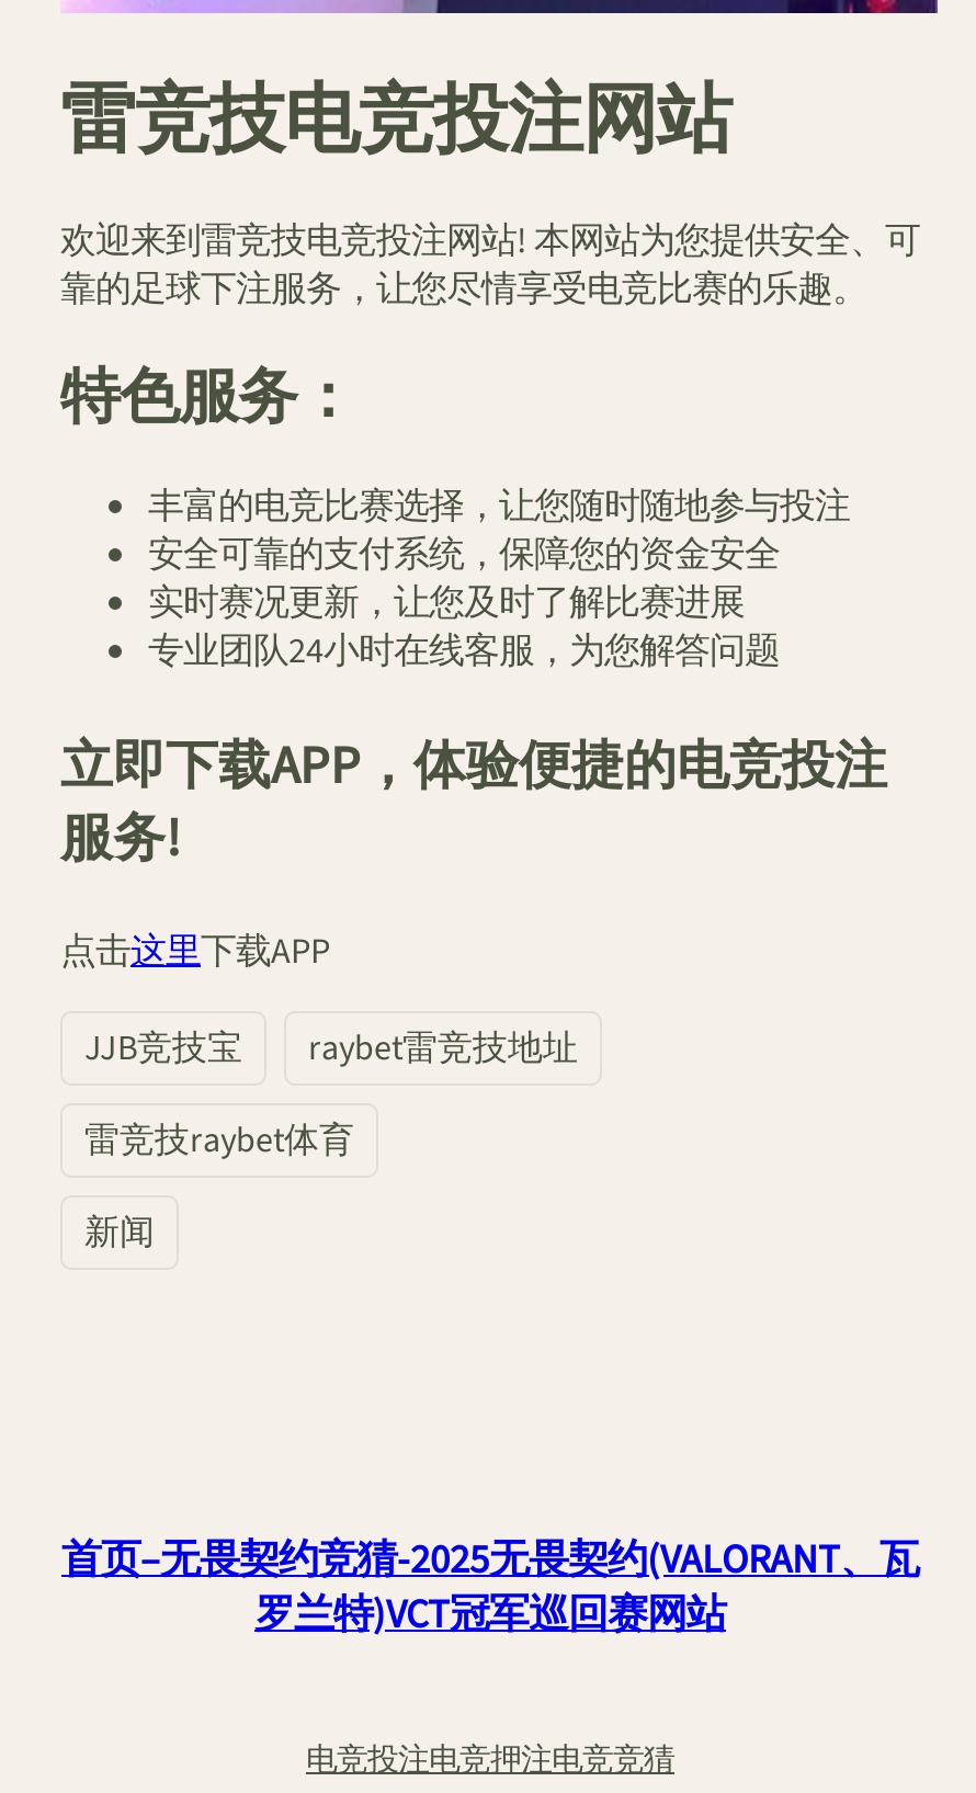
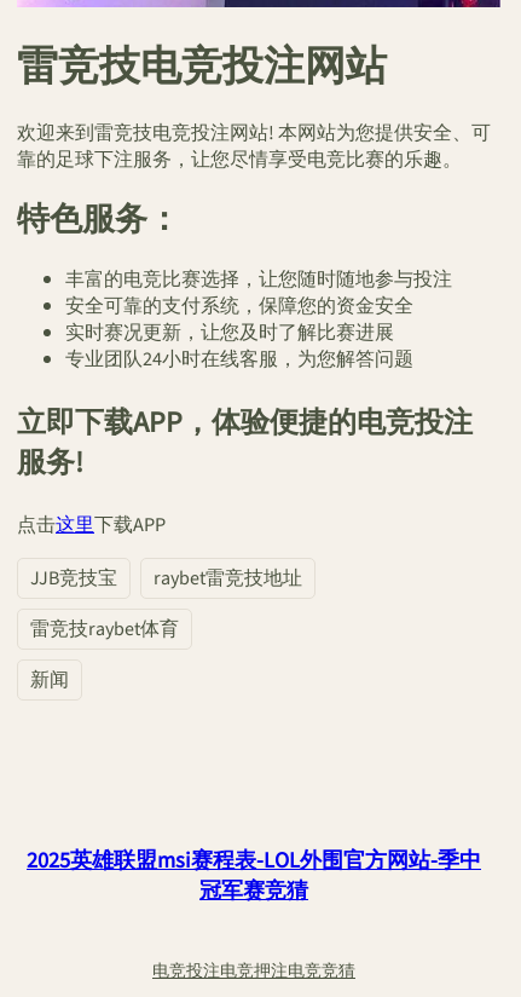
- 首页–无畏契约竞猜-2025无畏契约(VALORANT、瓦
- 罗兰特)VCT冠军巡回赛网站
+ 2025英雄联盟msi赛程表-LOL外围官方网站-季中
+ 冠军赛竞猜
